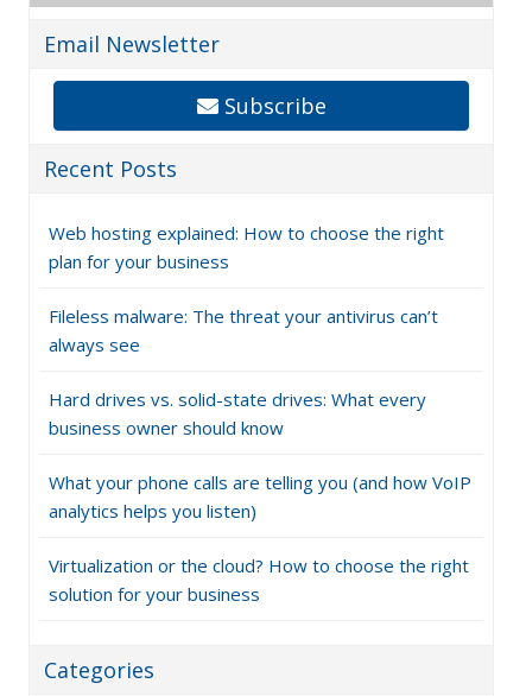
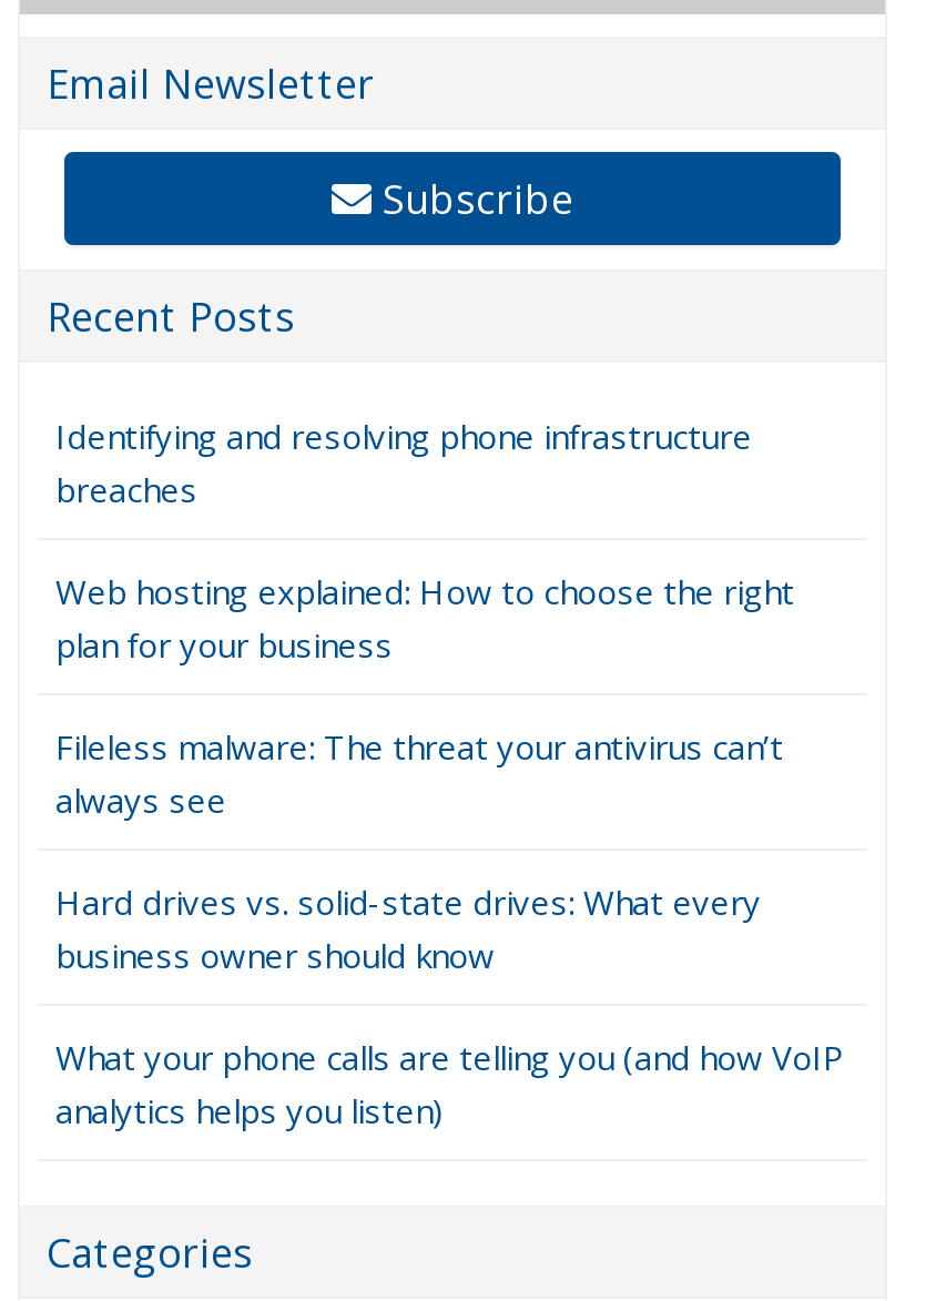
+ Identifying and resolving phone infrastructure
+ breaches

moved down: Web hosting explained: How to choose the right | plan for your business | Fileless malware: The threat your antivirus can’t | always see | Hard drives vs. solid-state drives: What every | business owner should know | What your phone calls are telling you (and how VoIP | analytics helps you listen)

- Virtualization or the cloud? How to choose the right
- solution for your business
